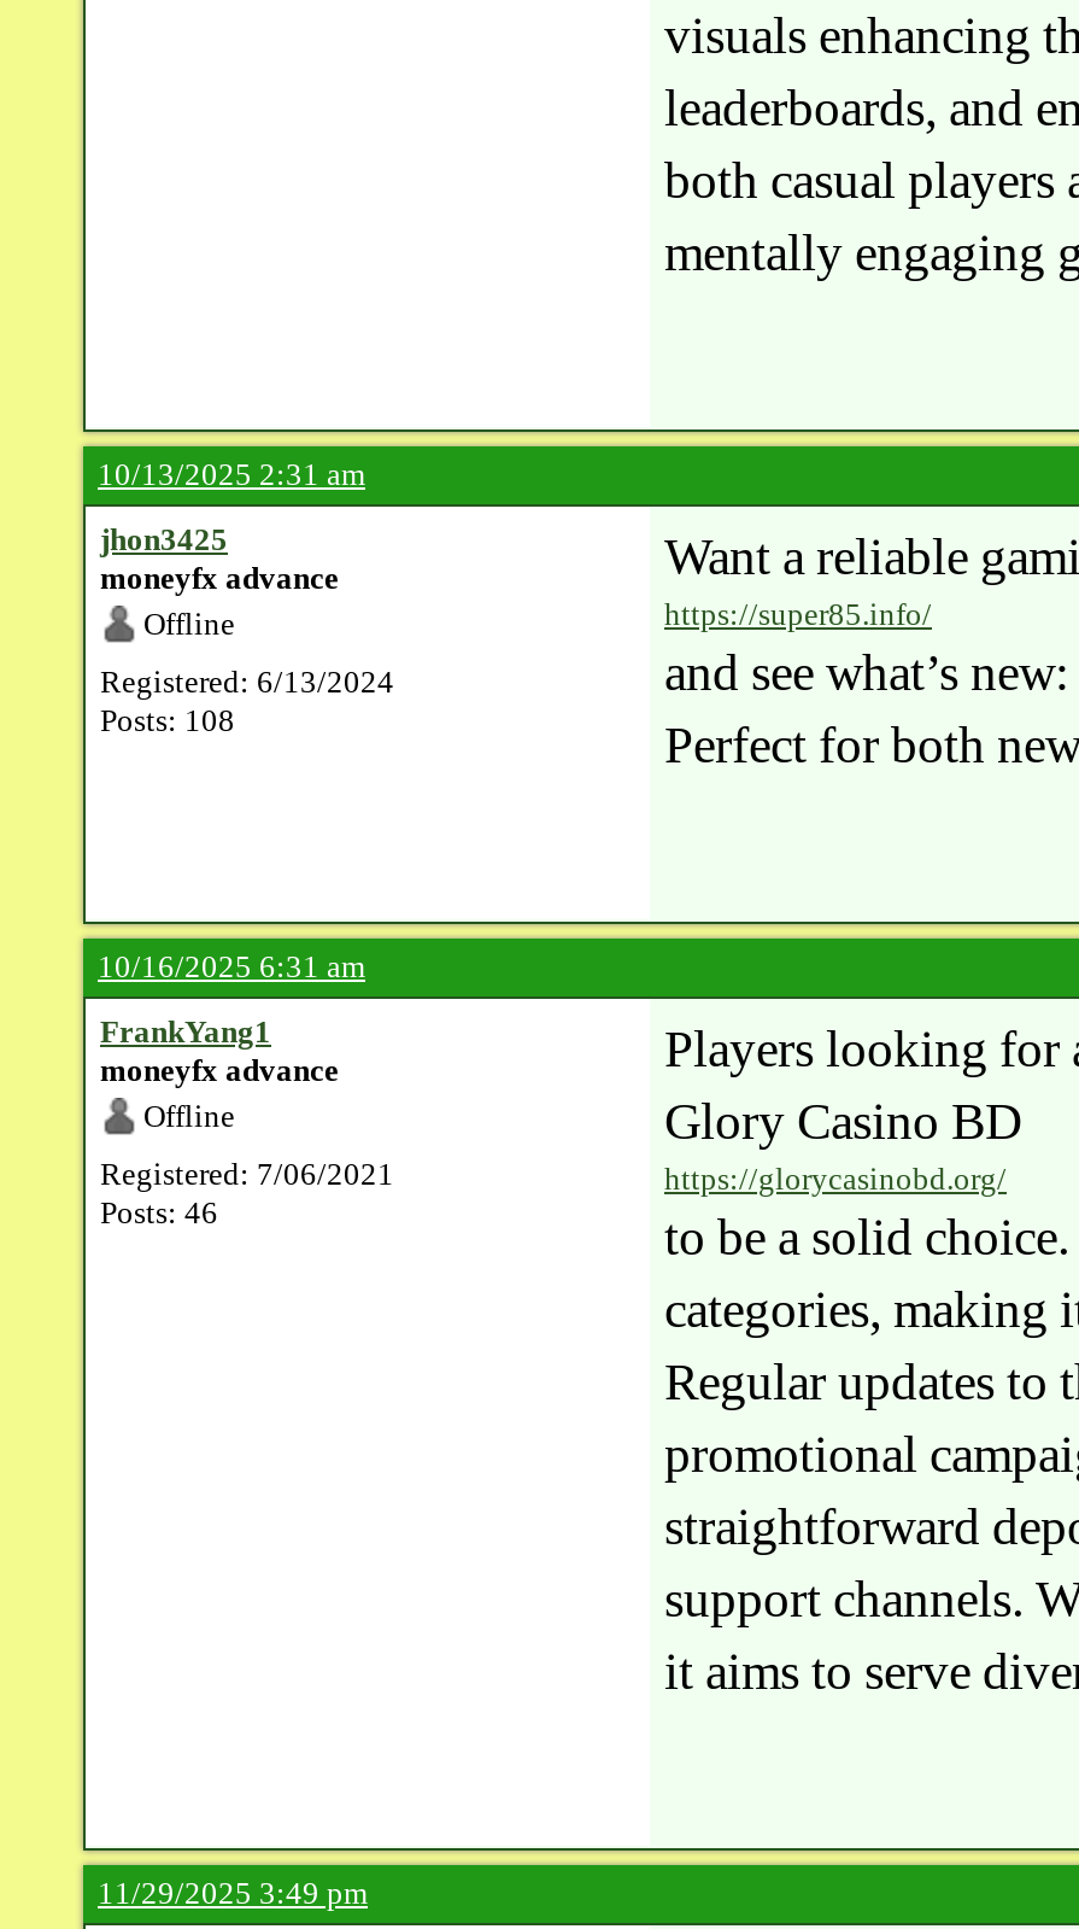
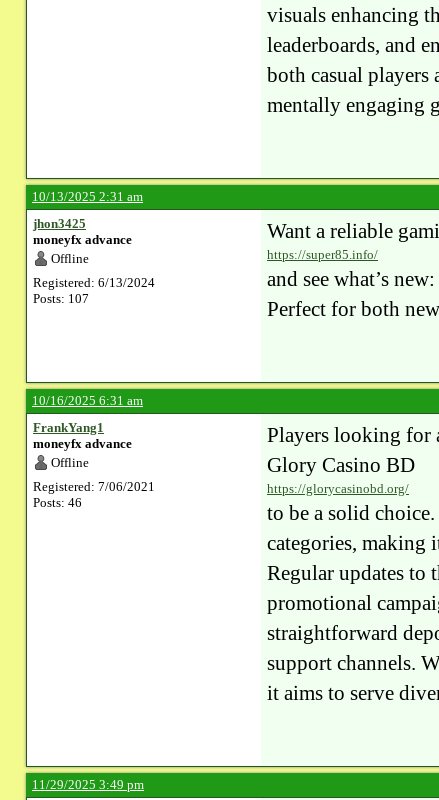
- Posts: 108
+ Posts: 107
